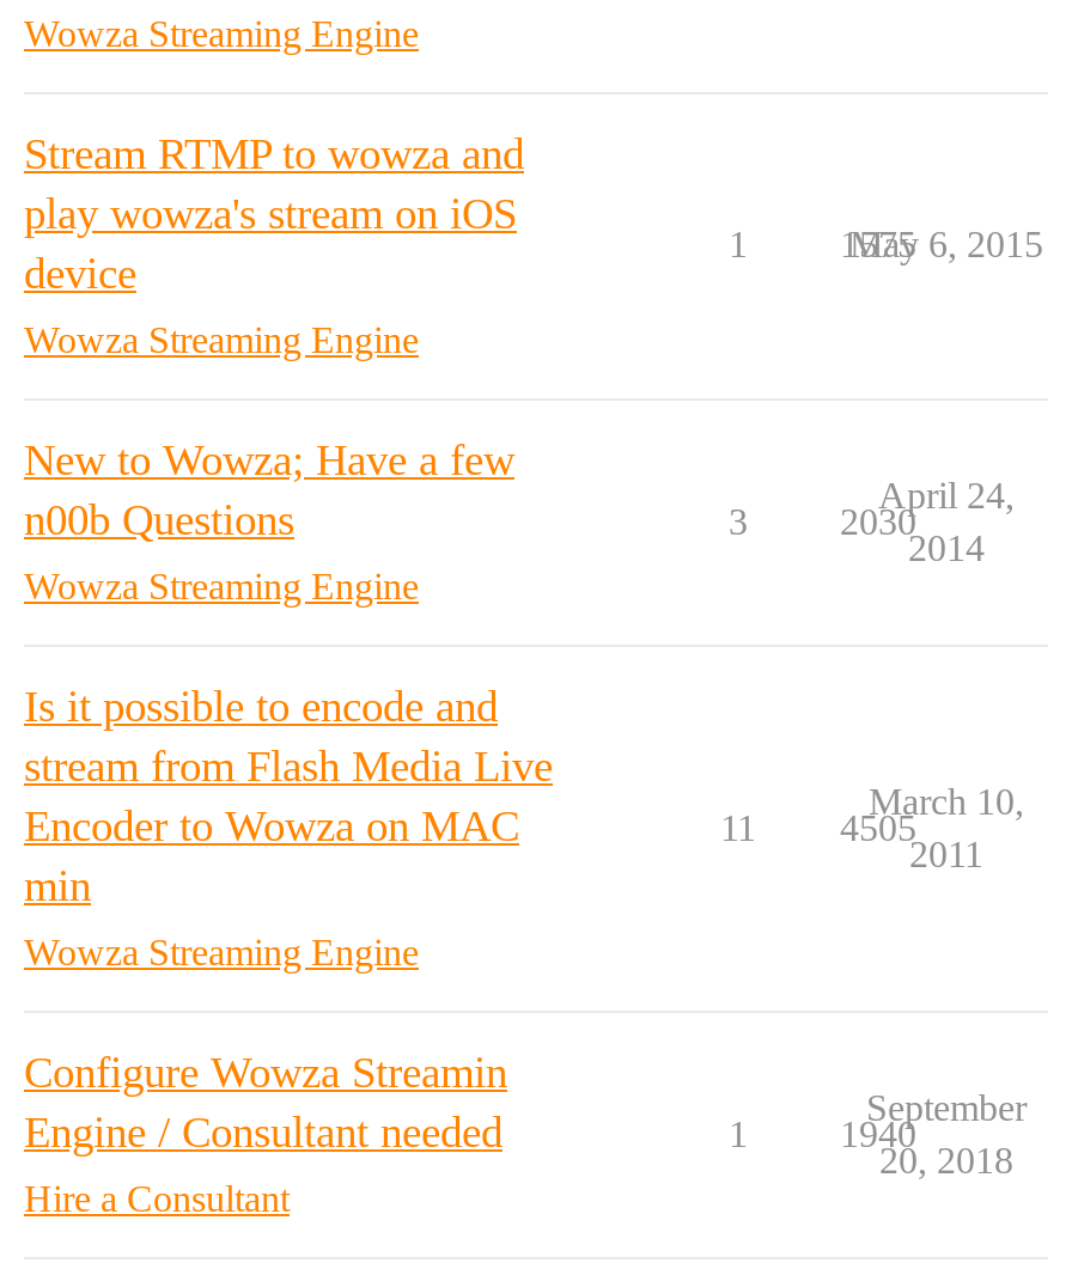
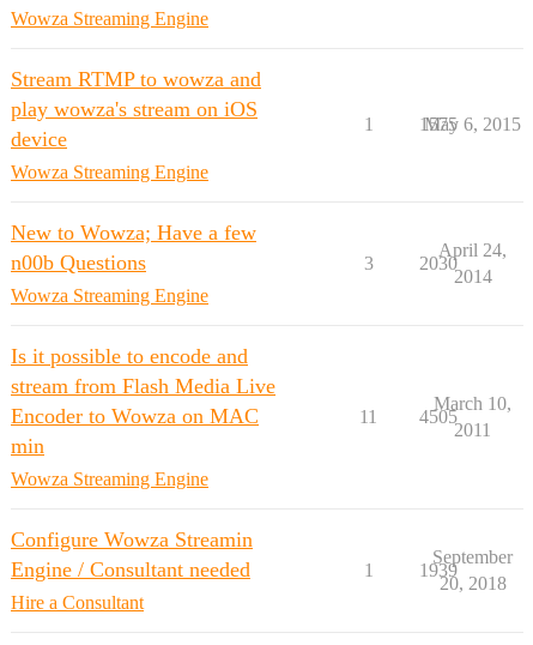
- 1940
+ 1939
